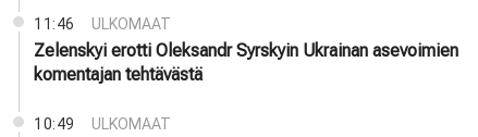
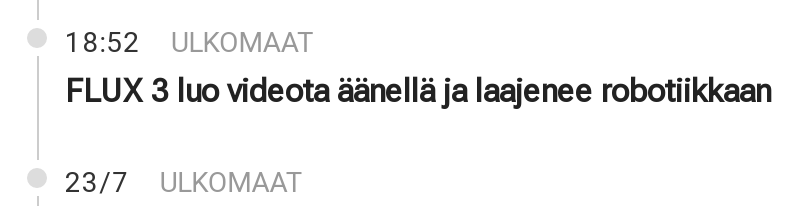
- 11:46 ULKOMAAT
+ 18:52 ULKOMAAT

- Zelenskyi erotti Oleksandr Syrskyin Ukrainan asevoimien
- komentajan tehtävästä
+ FLUX 3 luo videota äänellä ja laajenee robotiikkaan

- 10:49 ULKOMAAT
+ 23/7 ULKOMAAT
